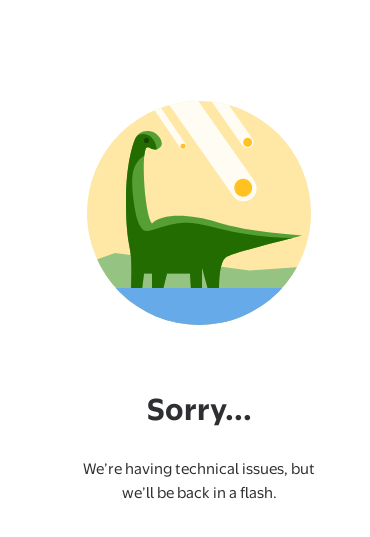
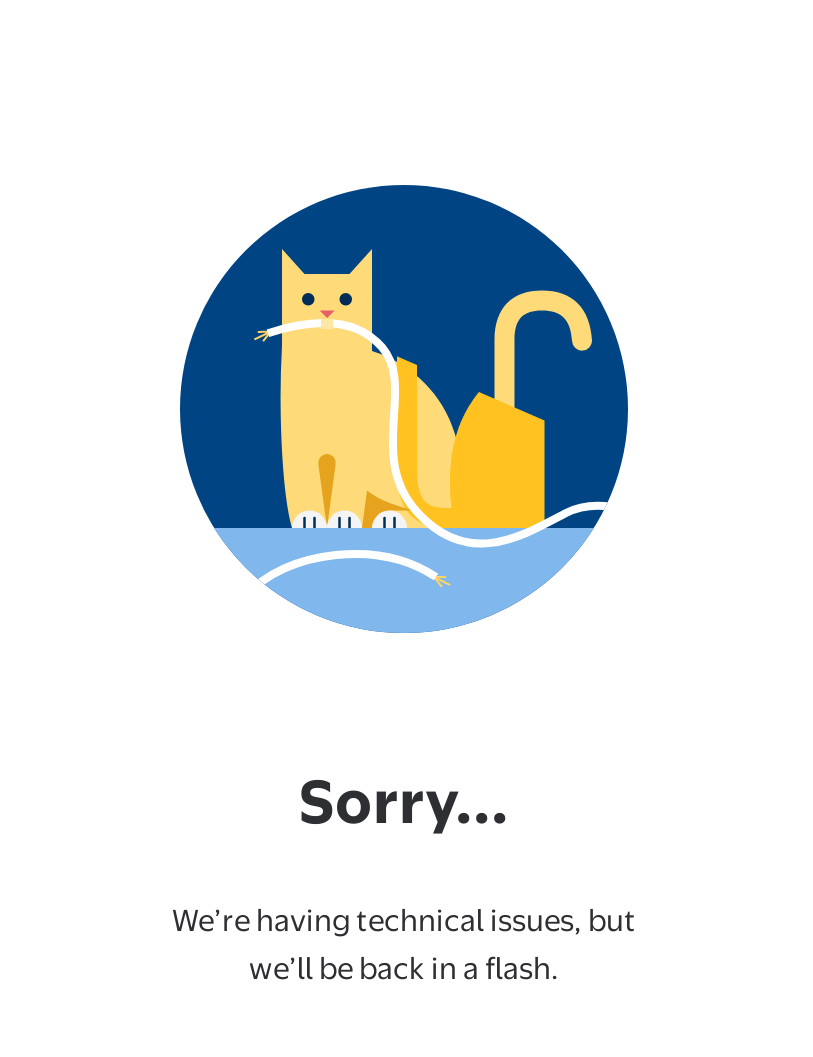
- [image]
+ [image]
